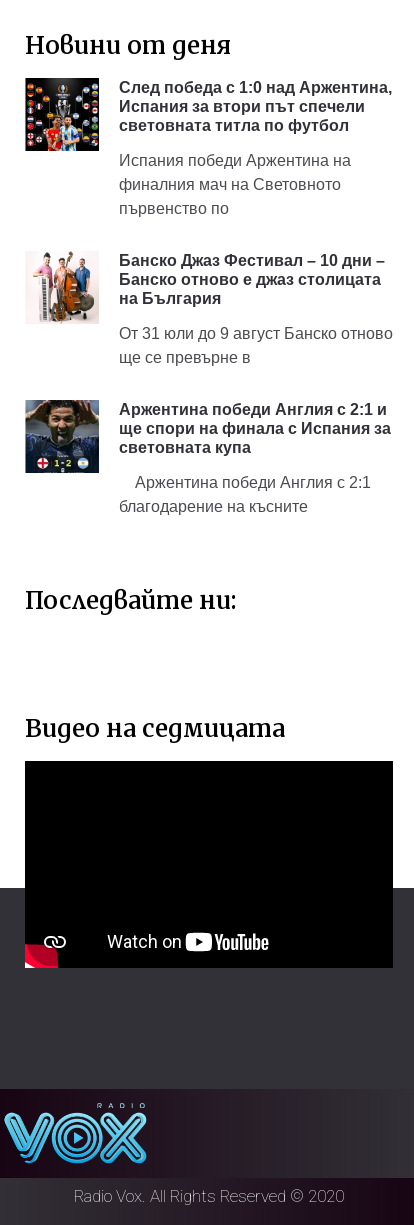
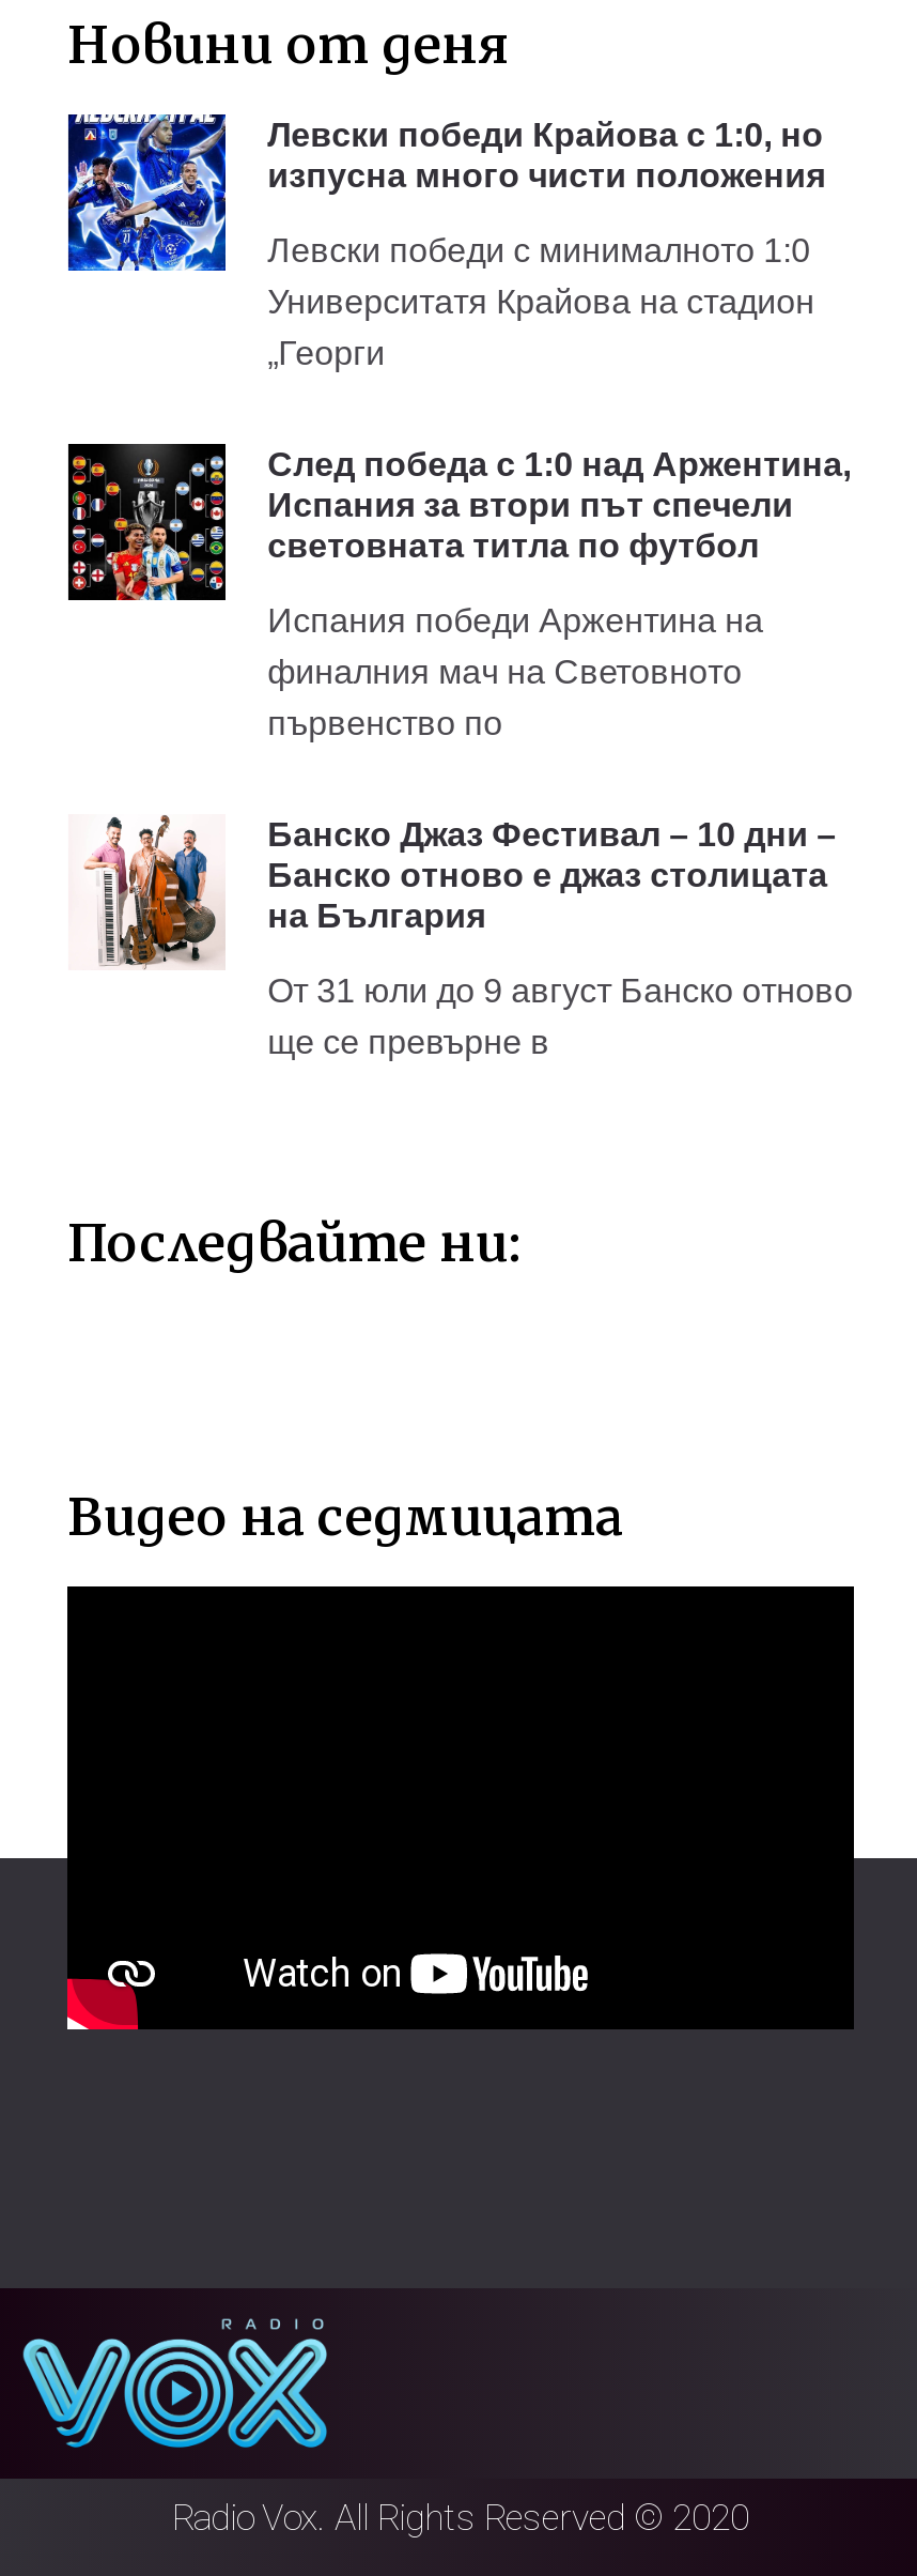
+ [image]
+ Левски победи Крайова с 1:0, но
+ изпусна много чисти положения
+ Левски победи с минималното 1:0
+ Университатя Крайова на стадион
+ „Георги

moved down: [image] | След победа с 1:0 над Аржентина, | Испания за втори път спечели | ... | От 31 юли до 9 август Банско отново | ще се превърне в

- [image]
- Аржентина победи Англия с 2:1 и
- ще спори на финала с Испания за
- световната купа
- Аржентина победи Англия с 2:1
- благодарение на късните
